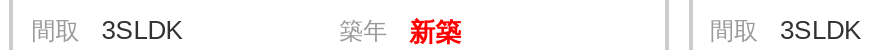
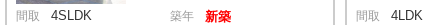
- 間取 3SLDK
+ 間取 4SLDK

- 間取 3SLDK
+ 間取 4LDK
